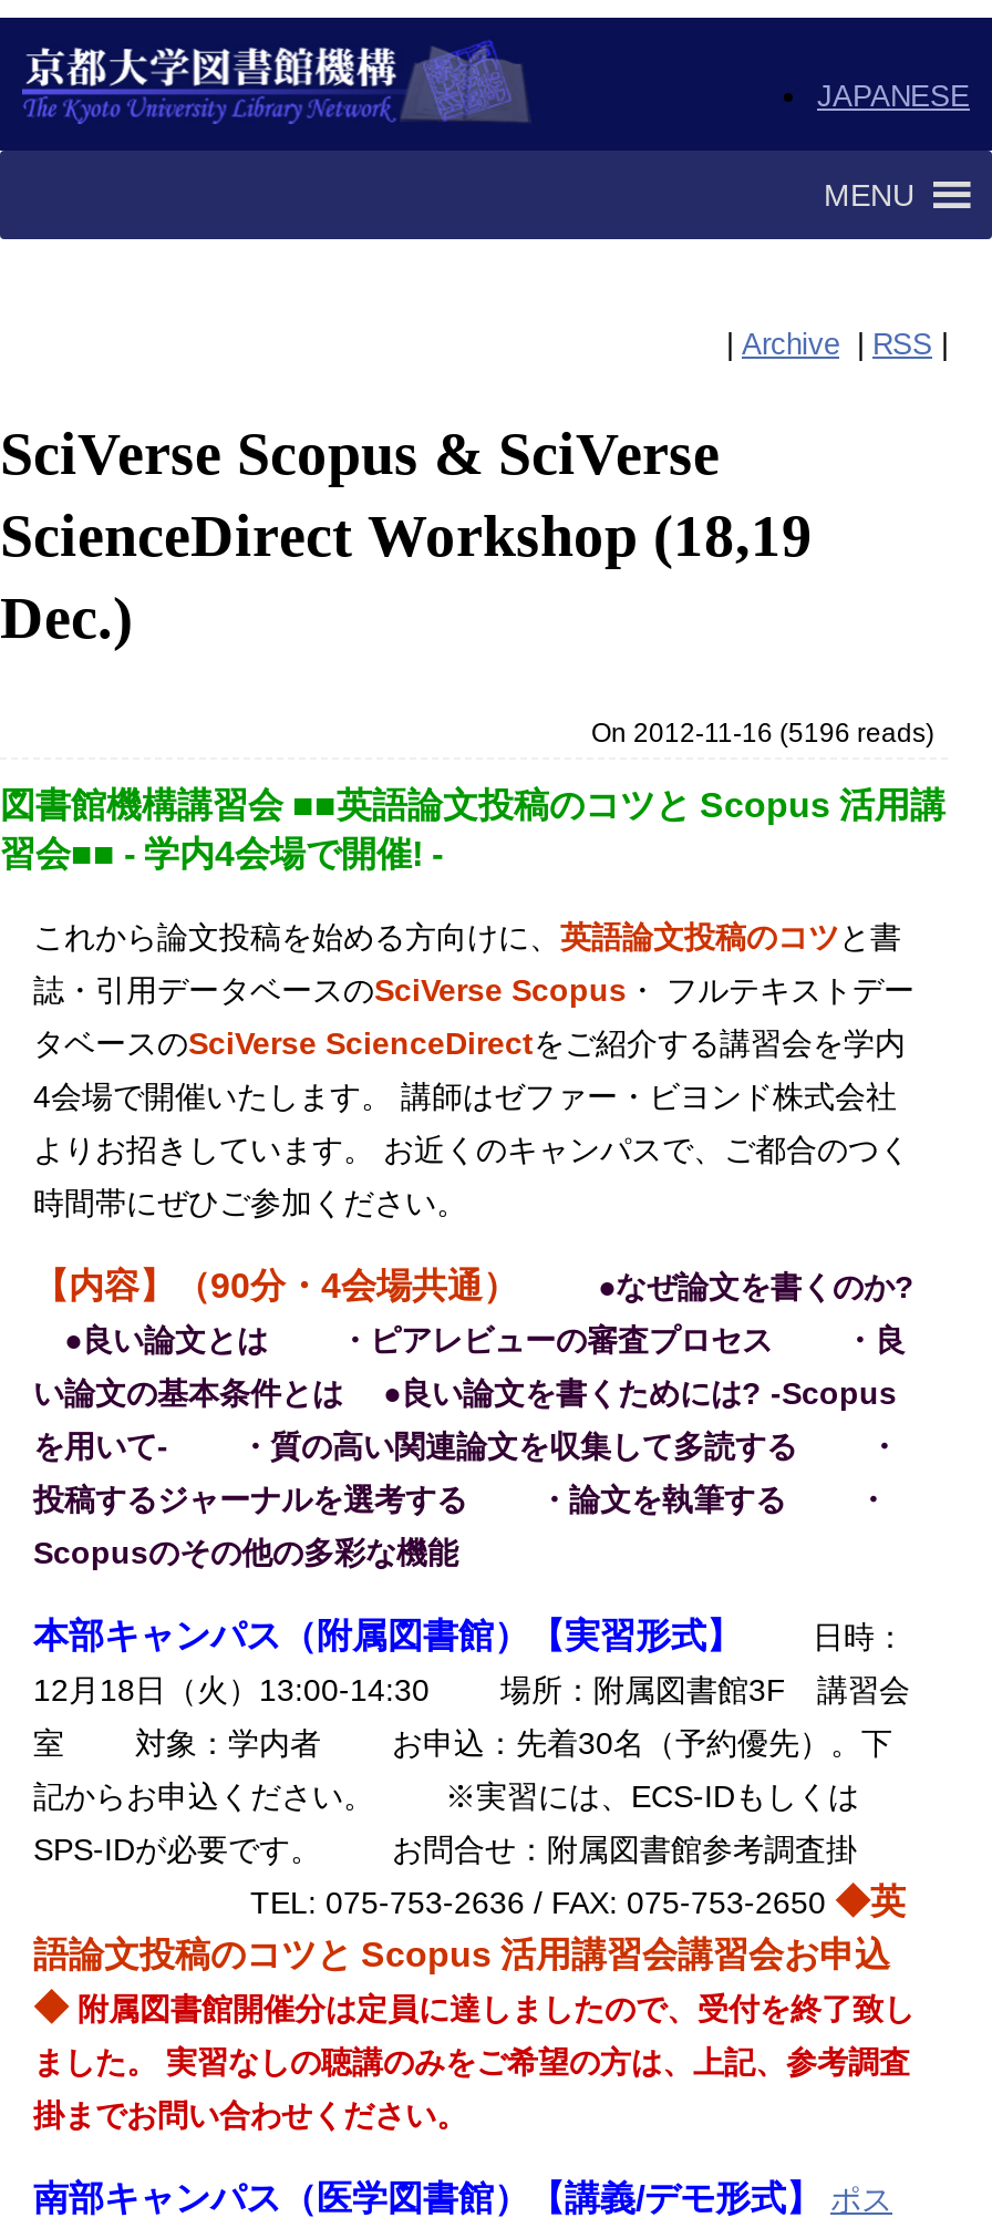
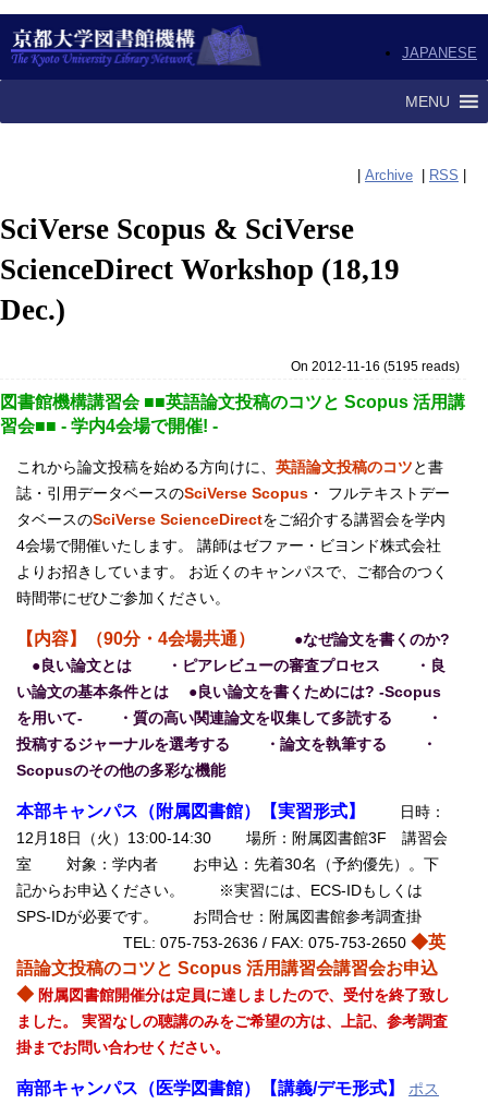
- On 2012-11-16 (5196 reads)
+ On 2012-11-16 (5195 reads)
